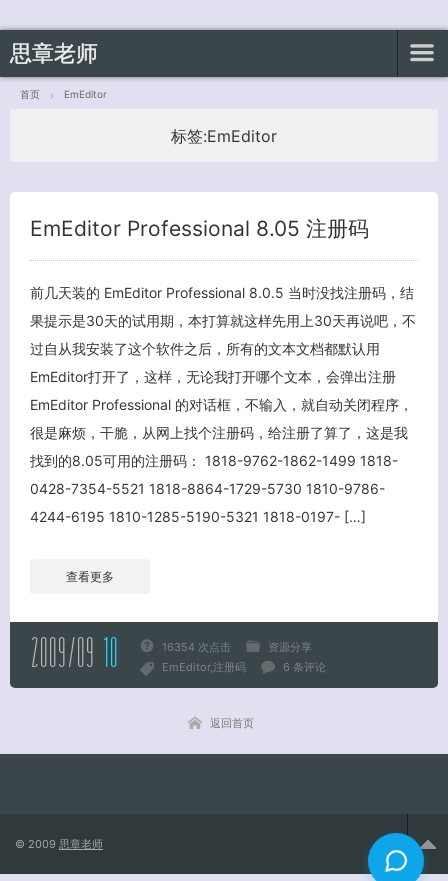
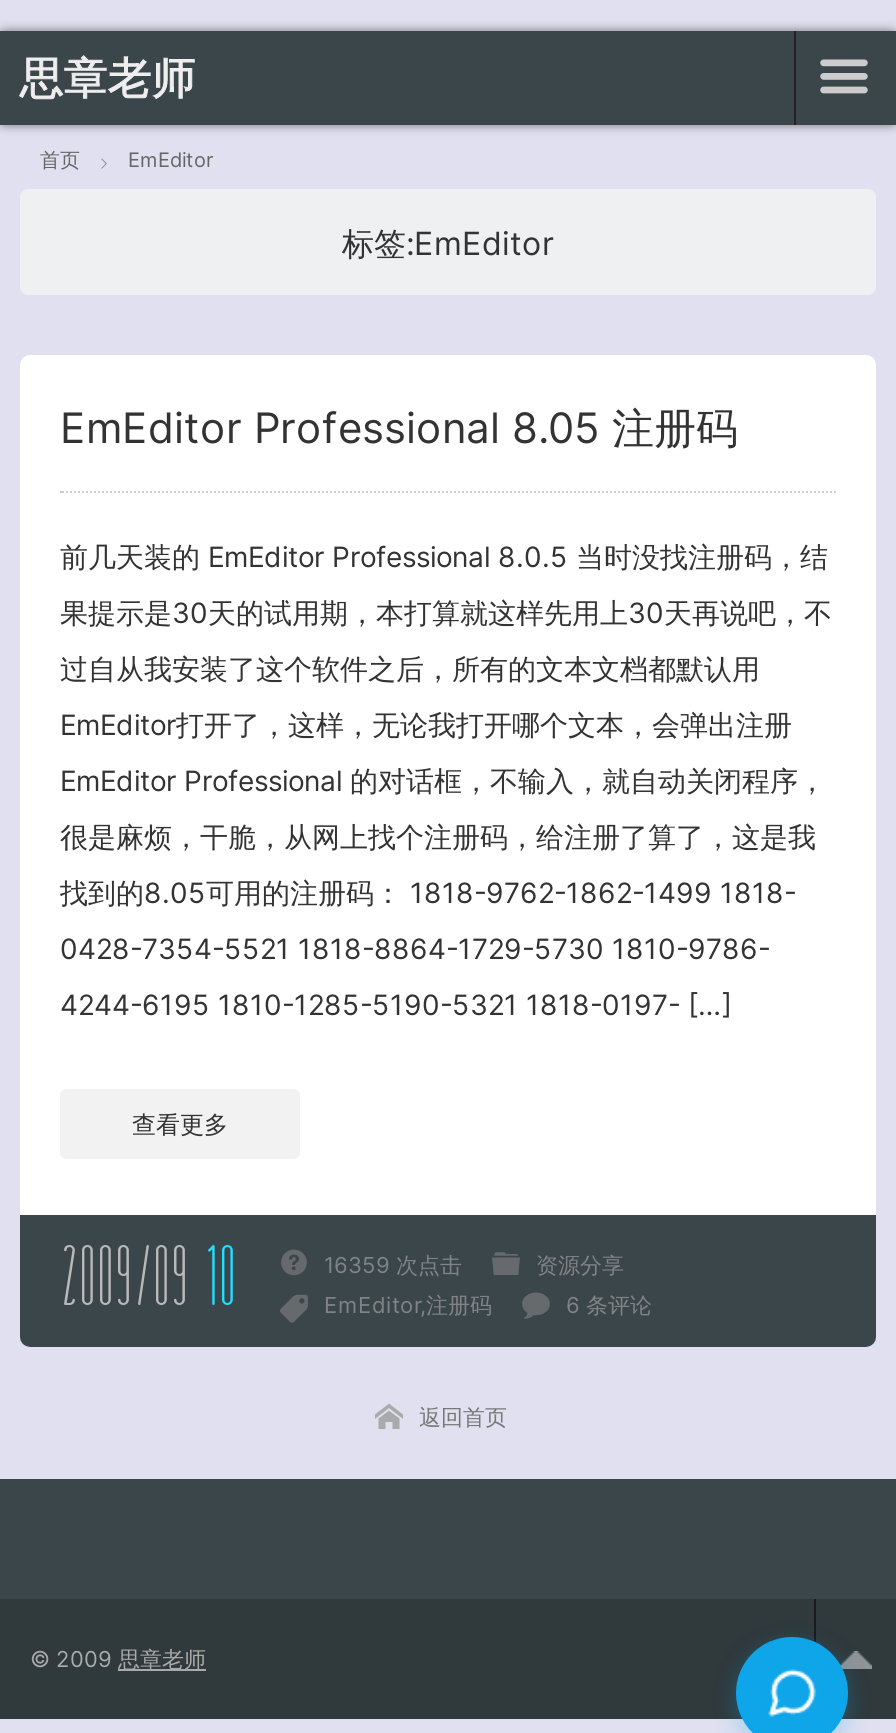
- 16354 次点击
+ 16359 次点击
